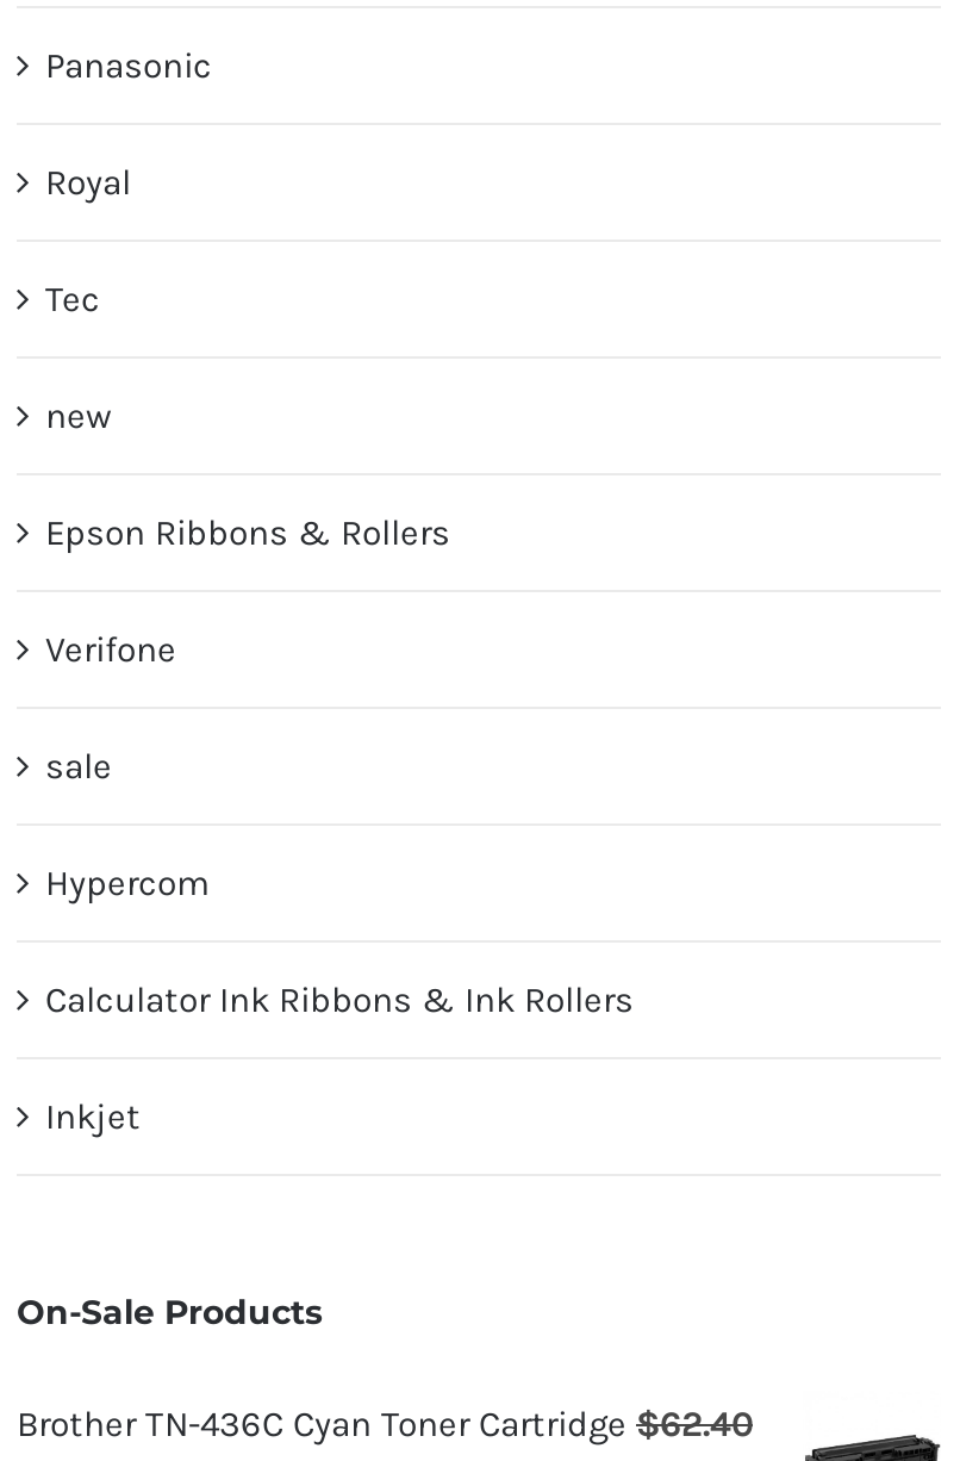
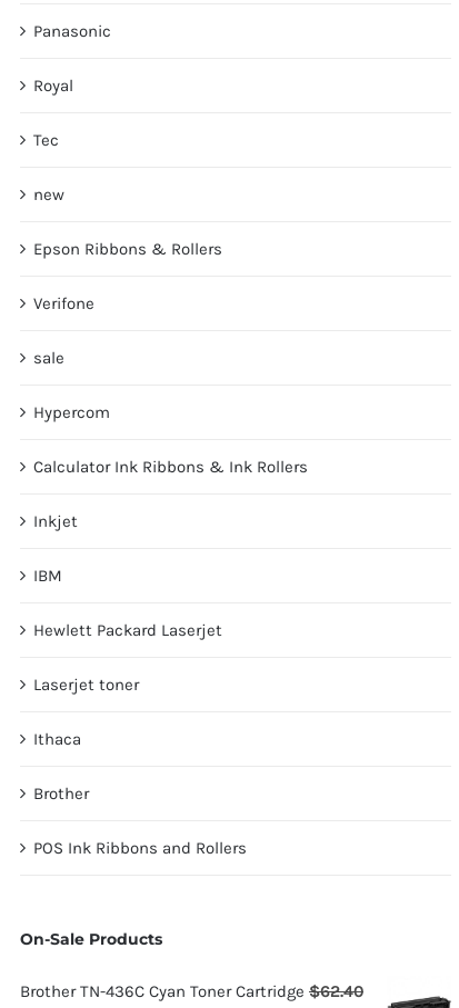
+ IBM
+ Hewlett Packard Laserjet
+ Laserjet toner
+ Ithaca
+ Brother
+ POS Ink Ribbons and Rollers
